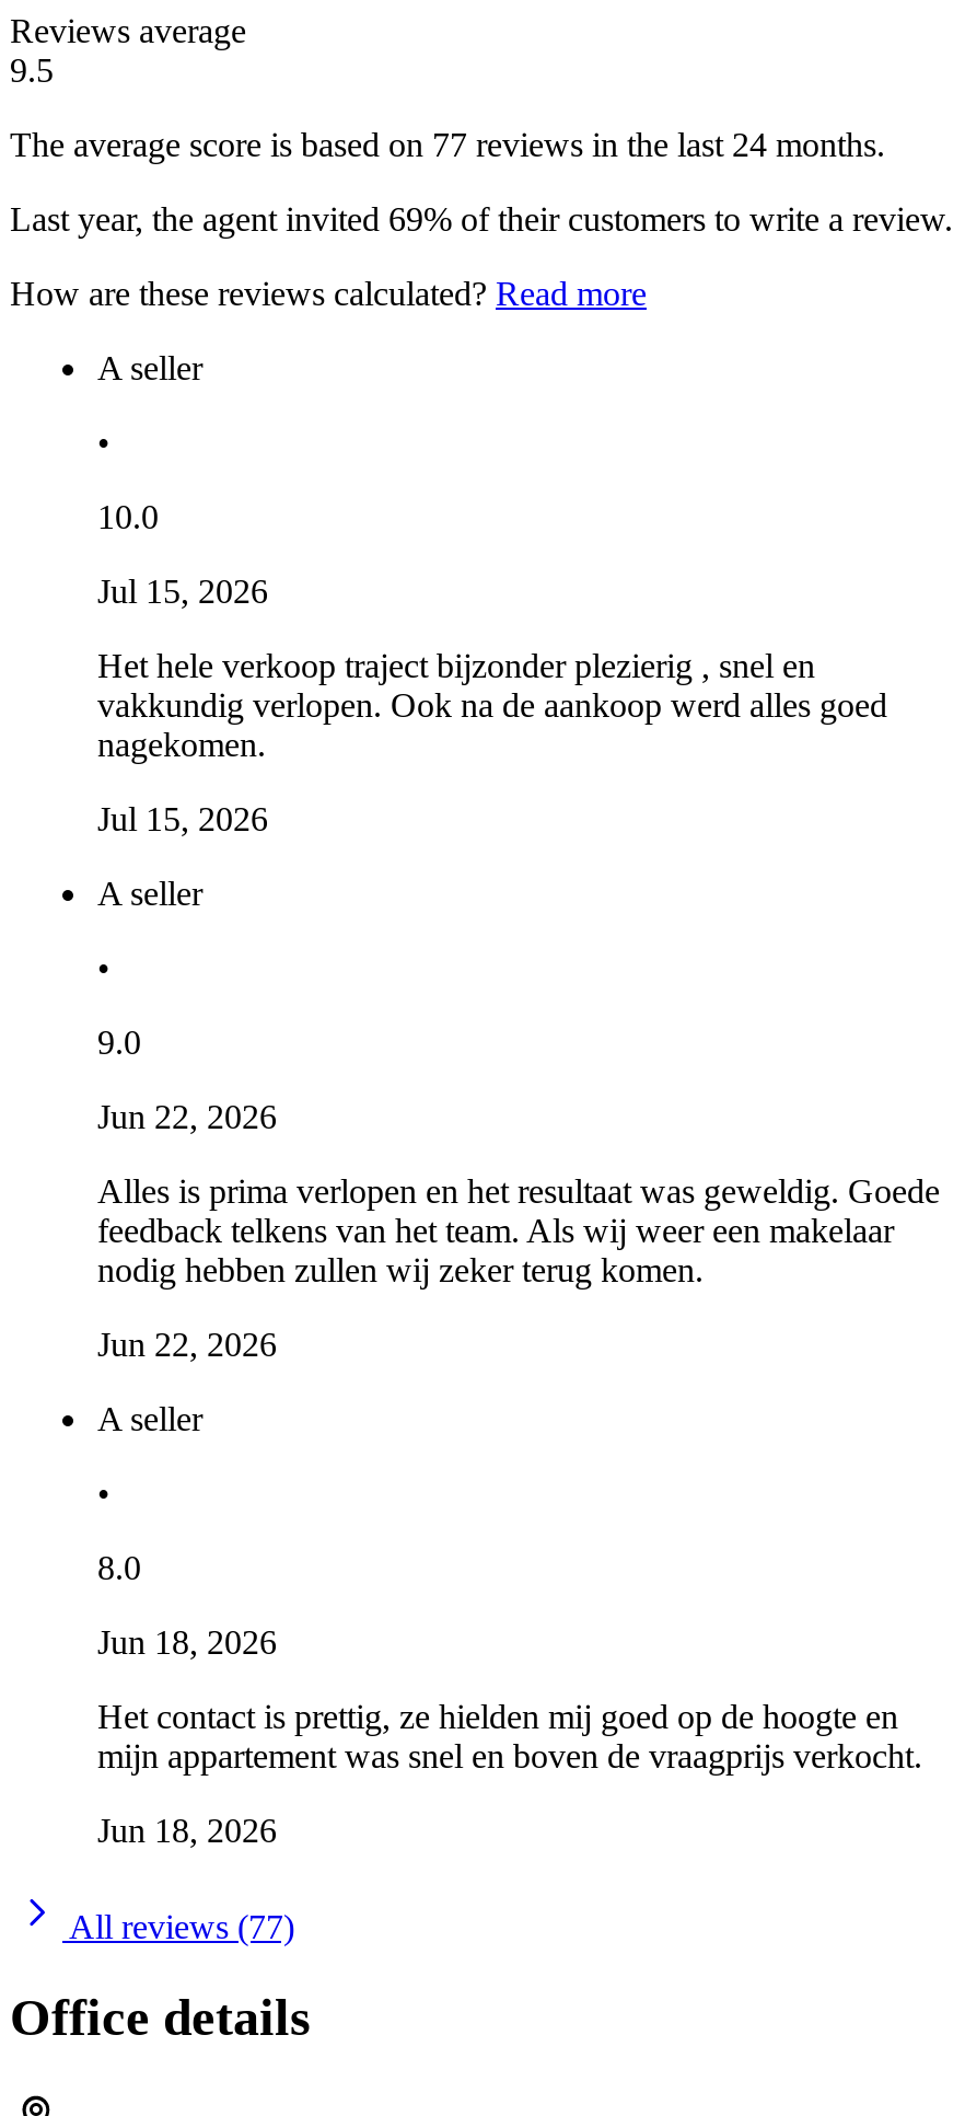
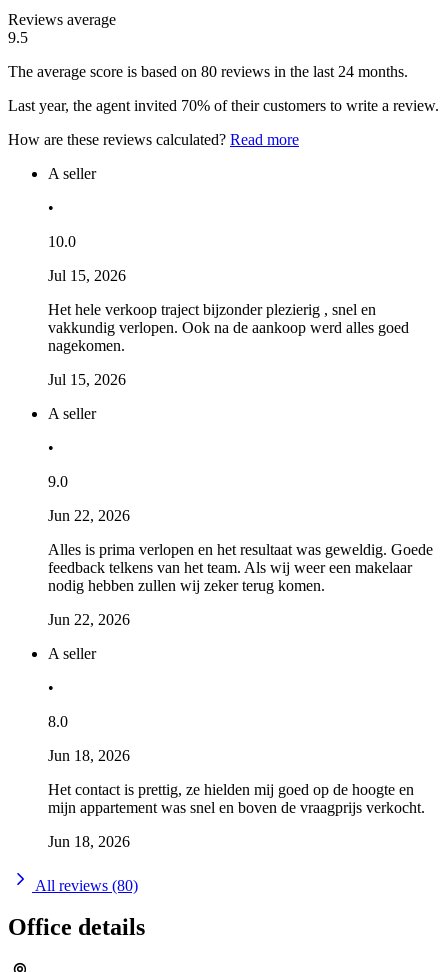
- The average score is based on 77 reviews in the last 24 months.
+ The average score is based on 80 reviews in the last 24 months.

- Last year, the agent invited 69% of their customers to write a review.
+ Last year, the agent invited 70% of their customers to write a review.

- All reviews (77)
+ All reviews (80)
